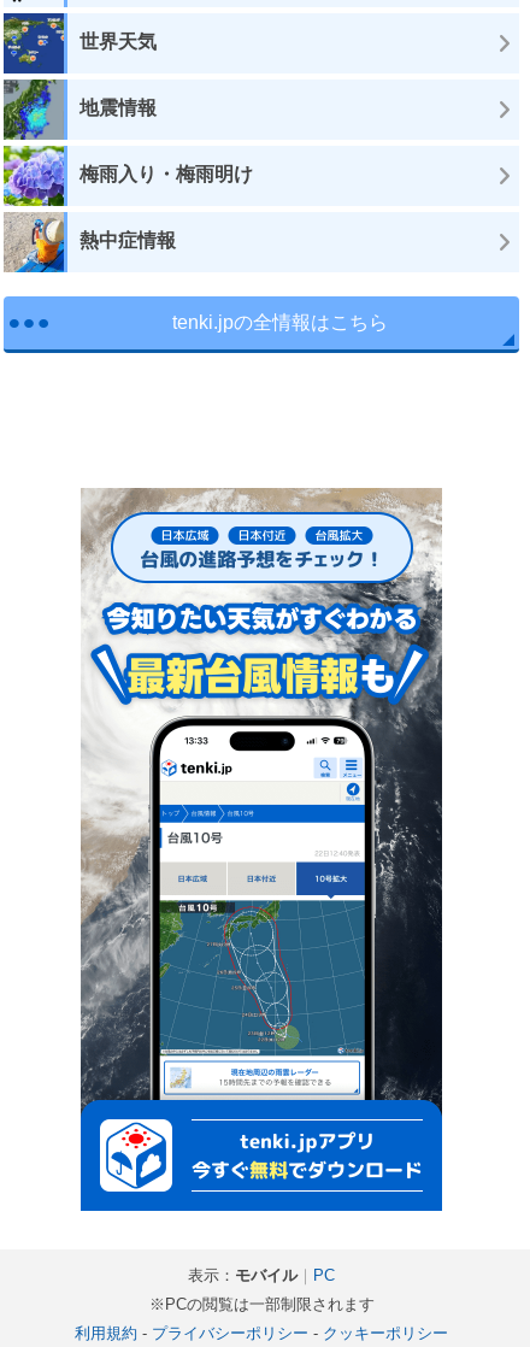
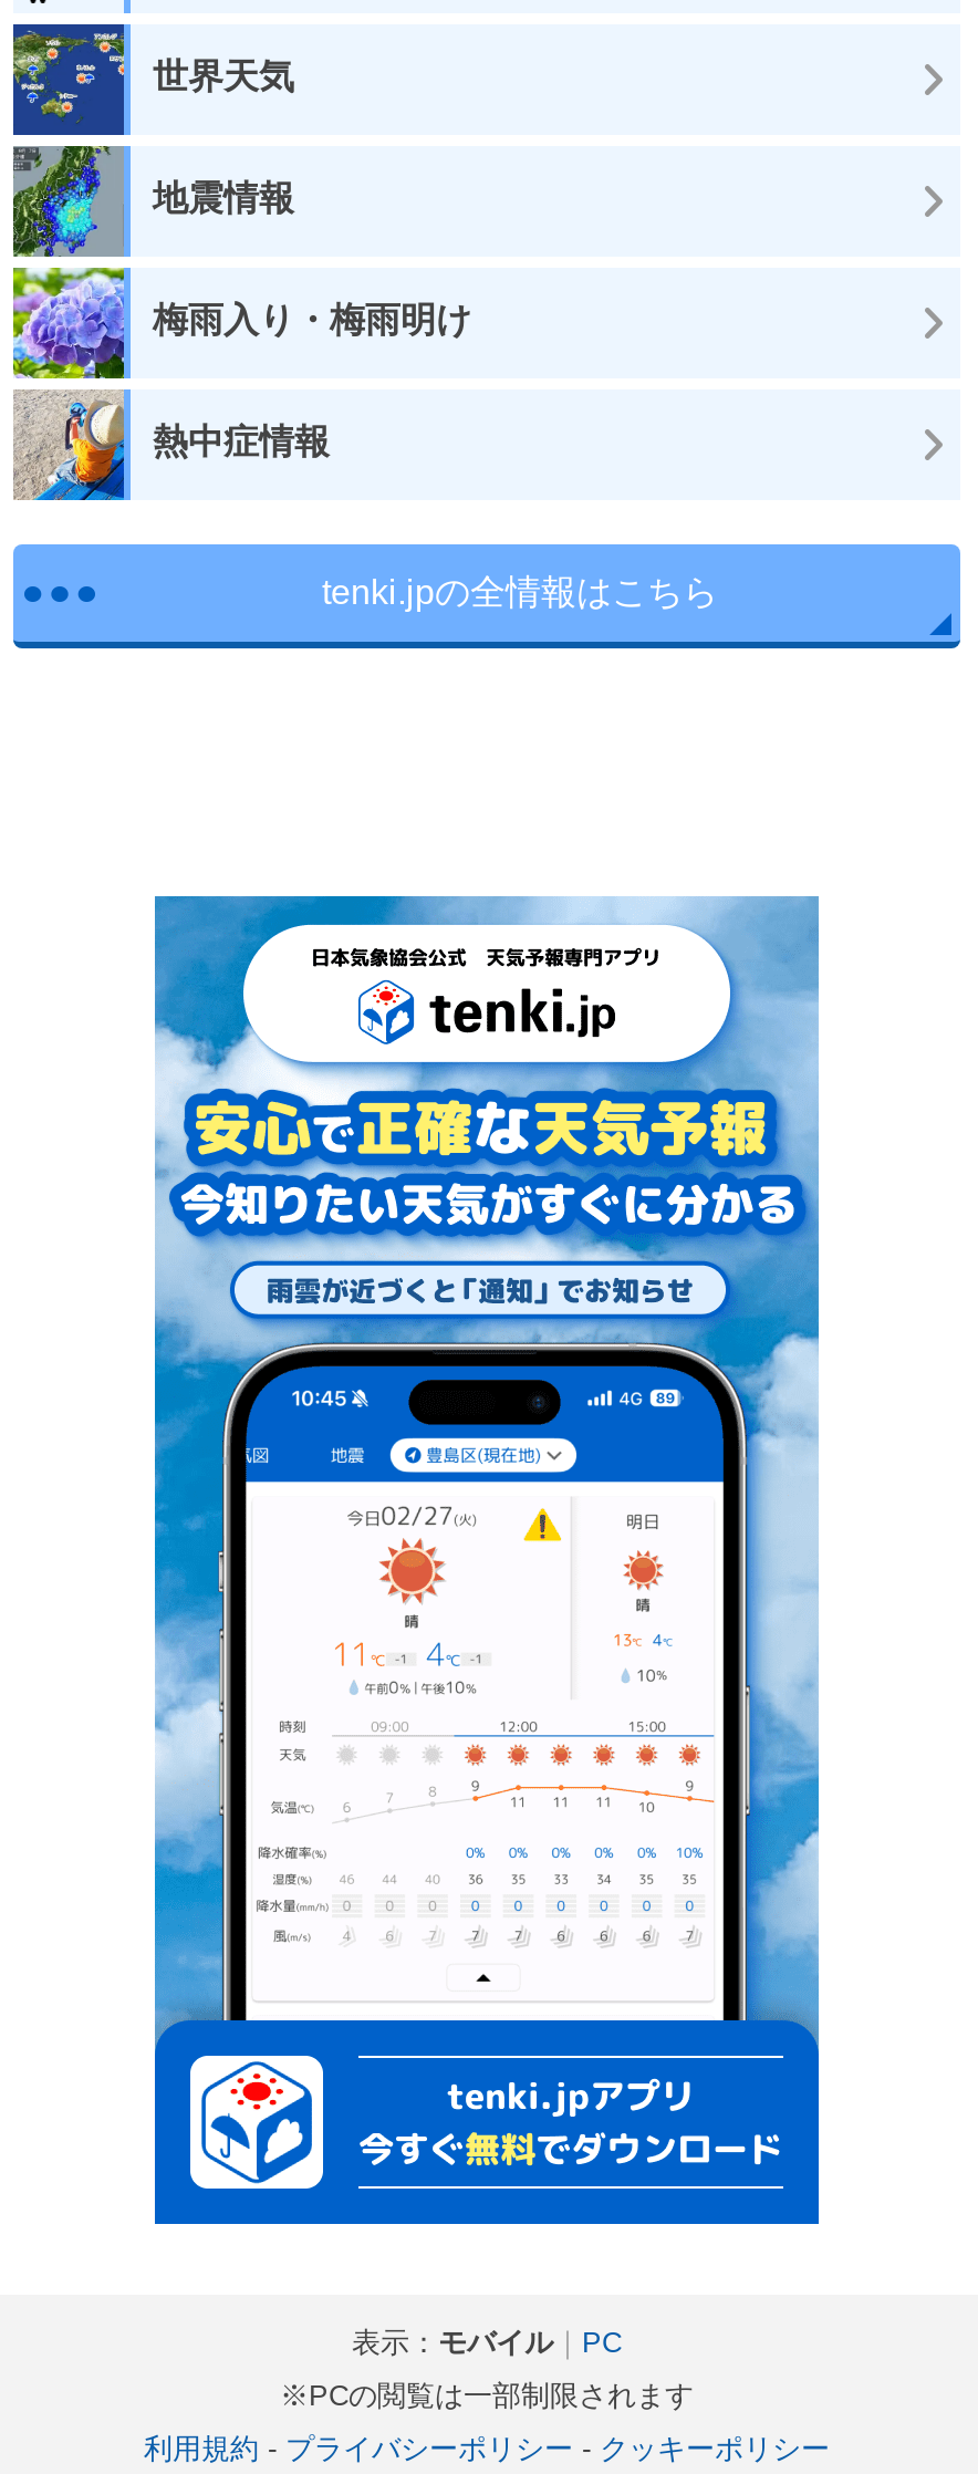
- [image]
+ [image]
